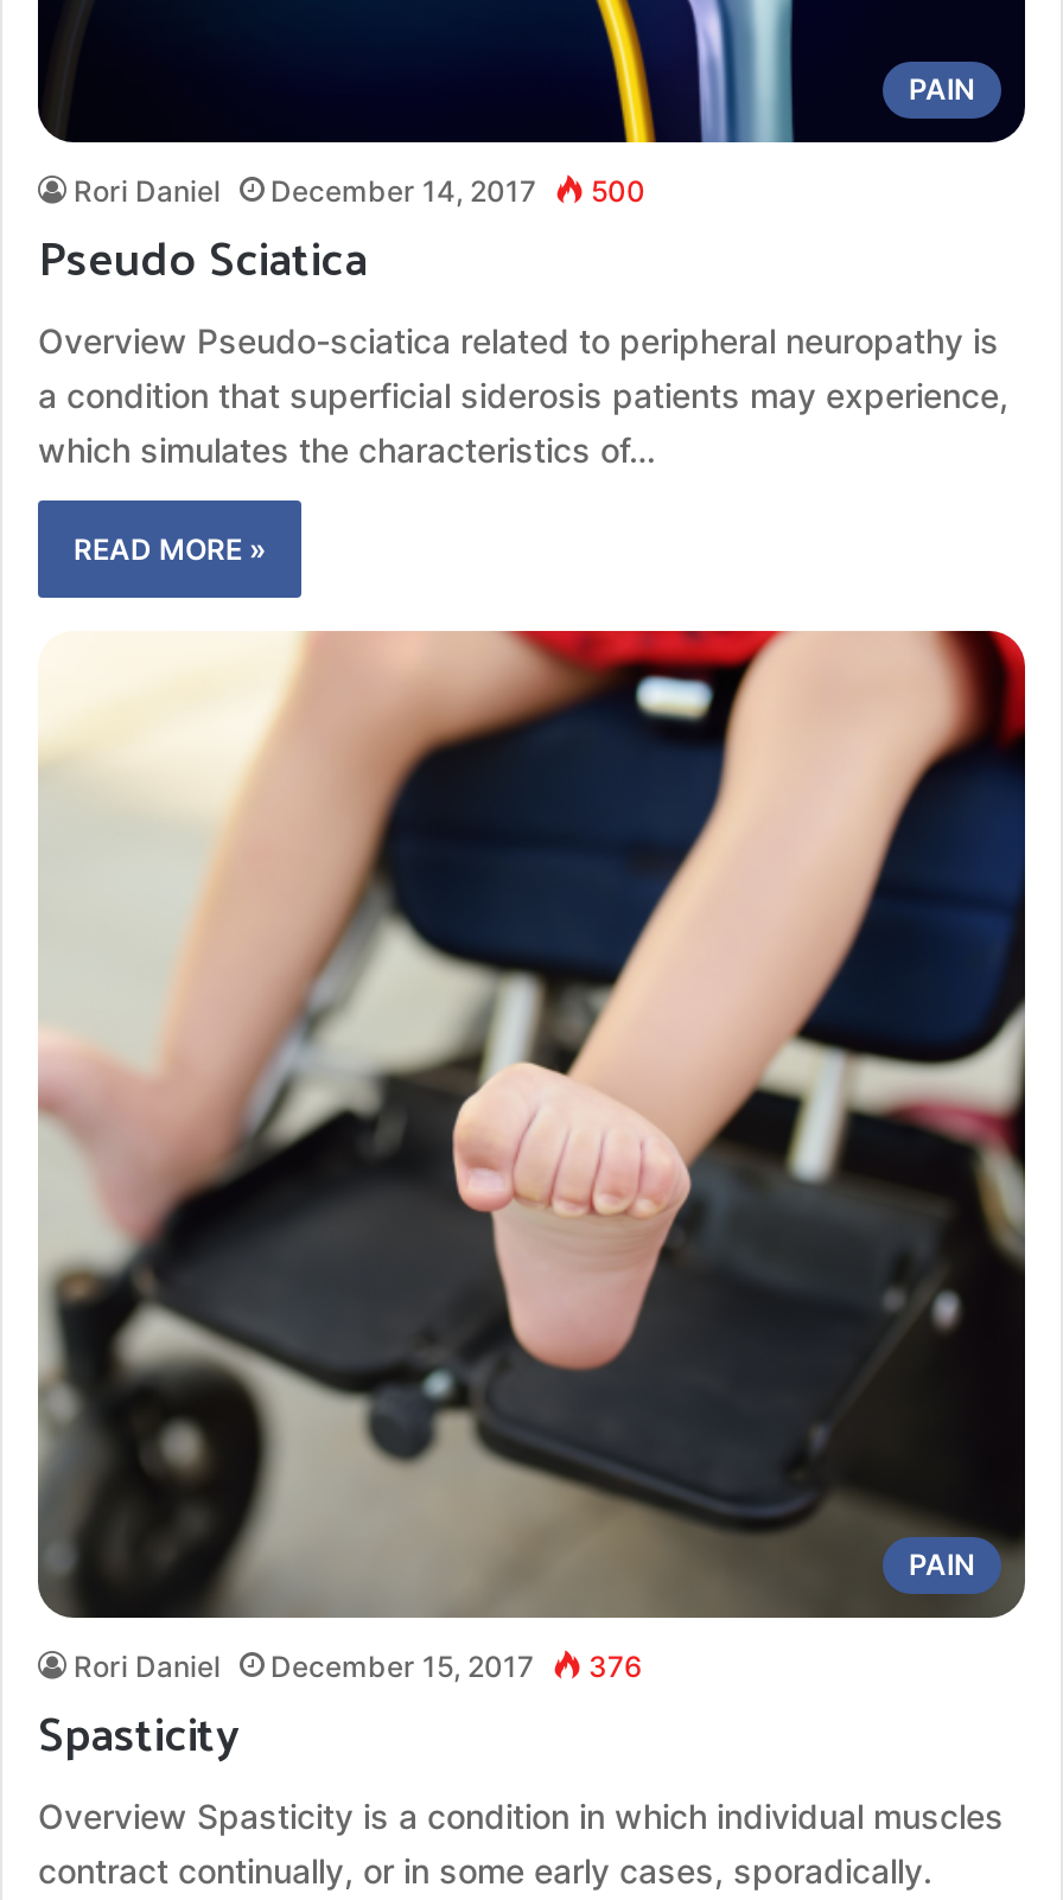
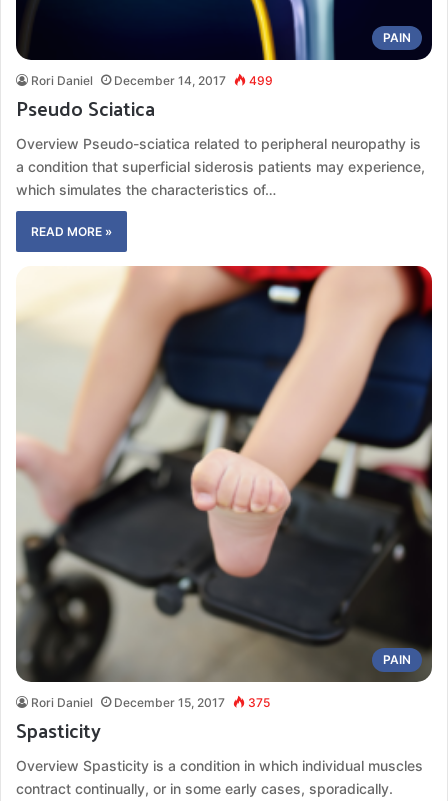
- Rori Daniel December 14, 2017 500
+ Rori Daniel December 14, 2017 499

- Rori Daniel December 15, 2017 376
+ Rori Daniel December 15, 2017 375
